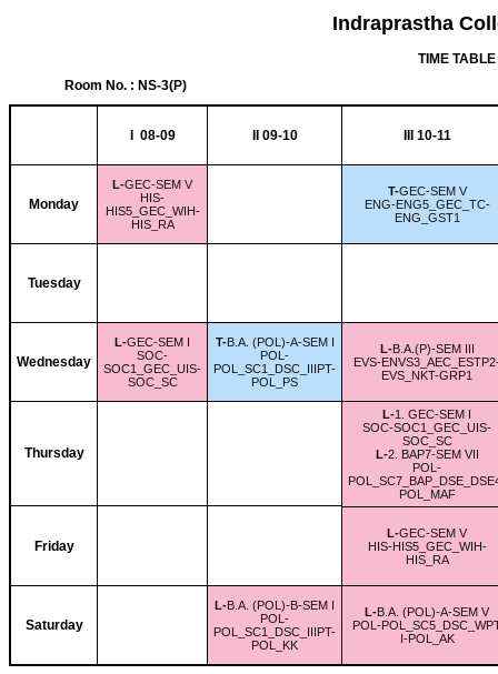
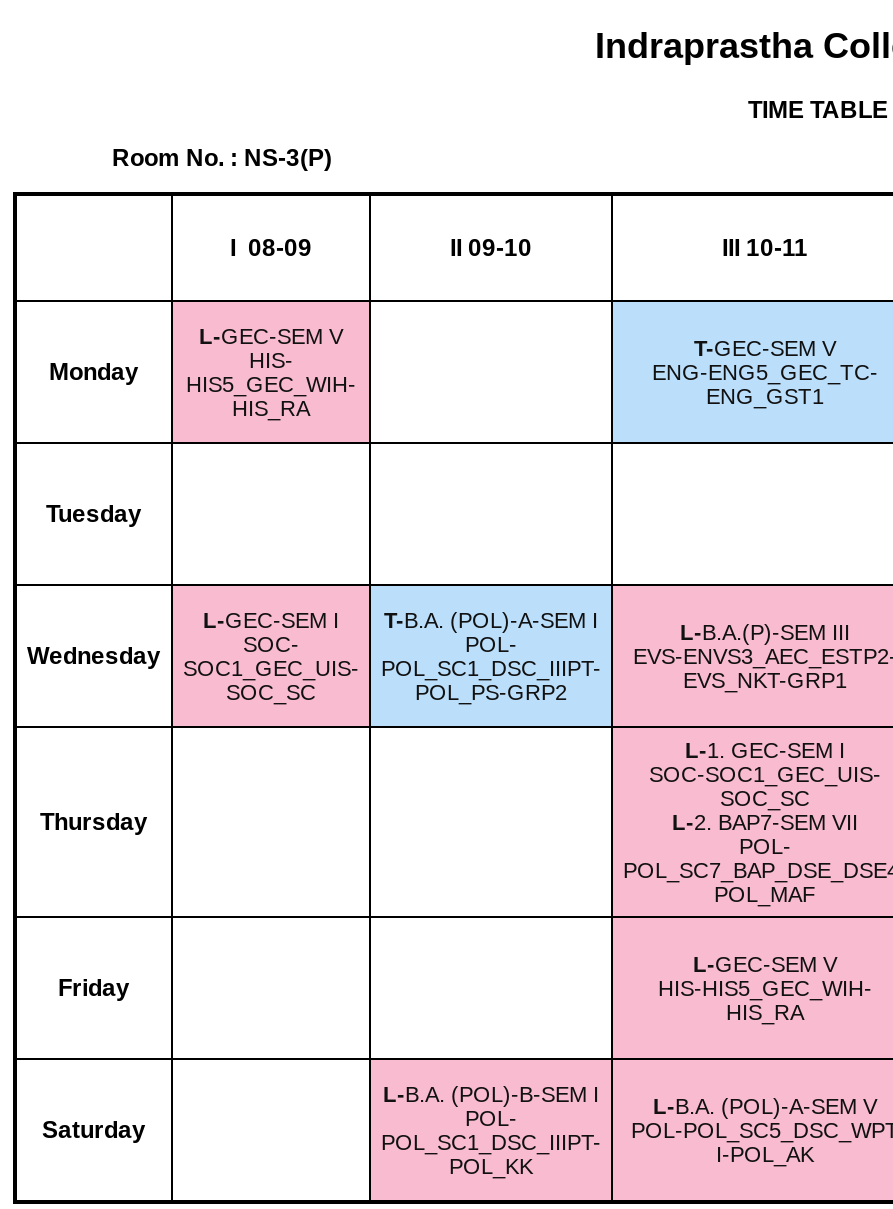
- POL_PS
+ POL_PS-GRP2
